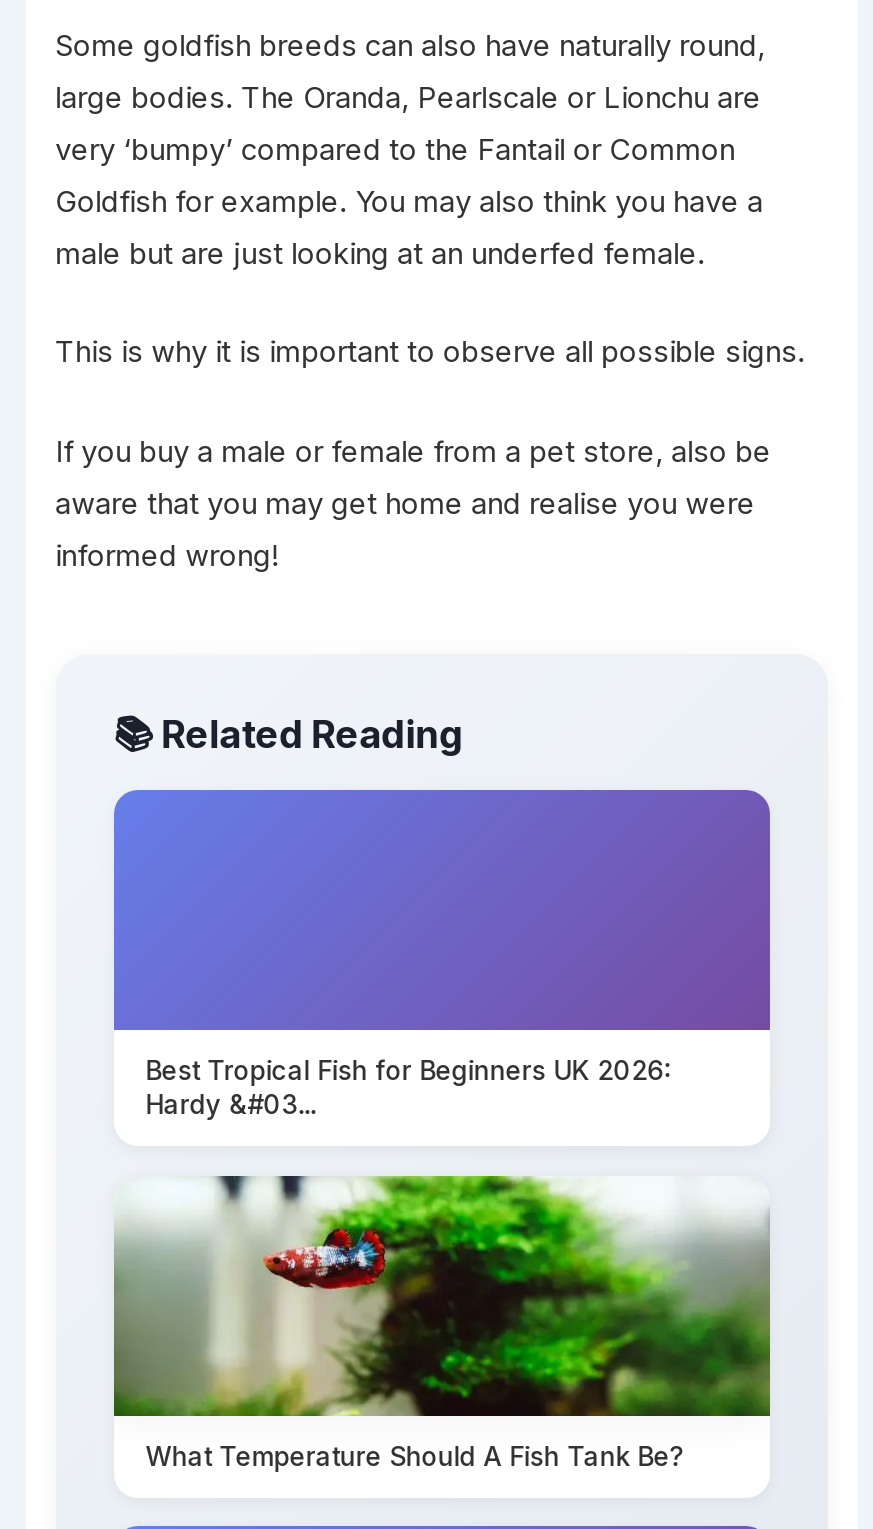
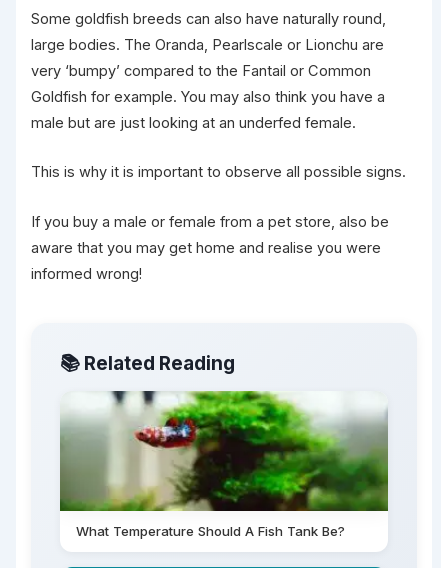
- [image]
- Best Tropical Fish for Beginners UK 2026:
- Hardy &#03...
